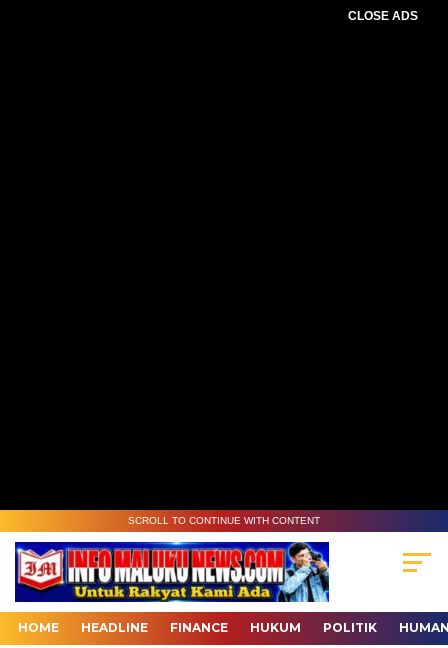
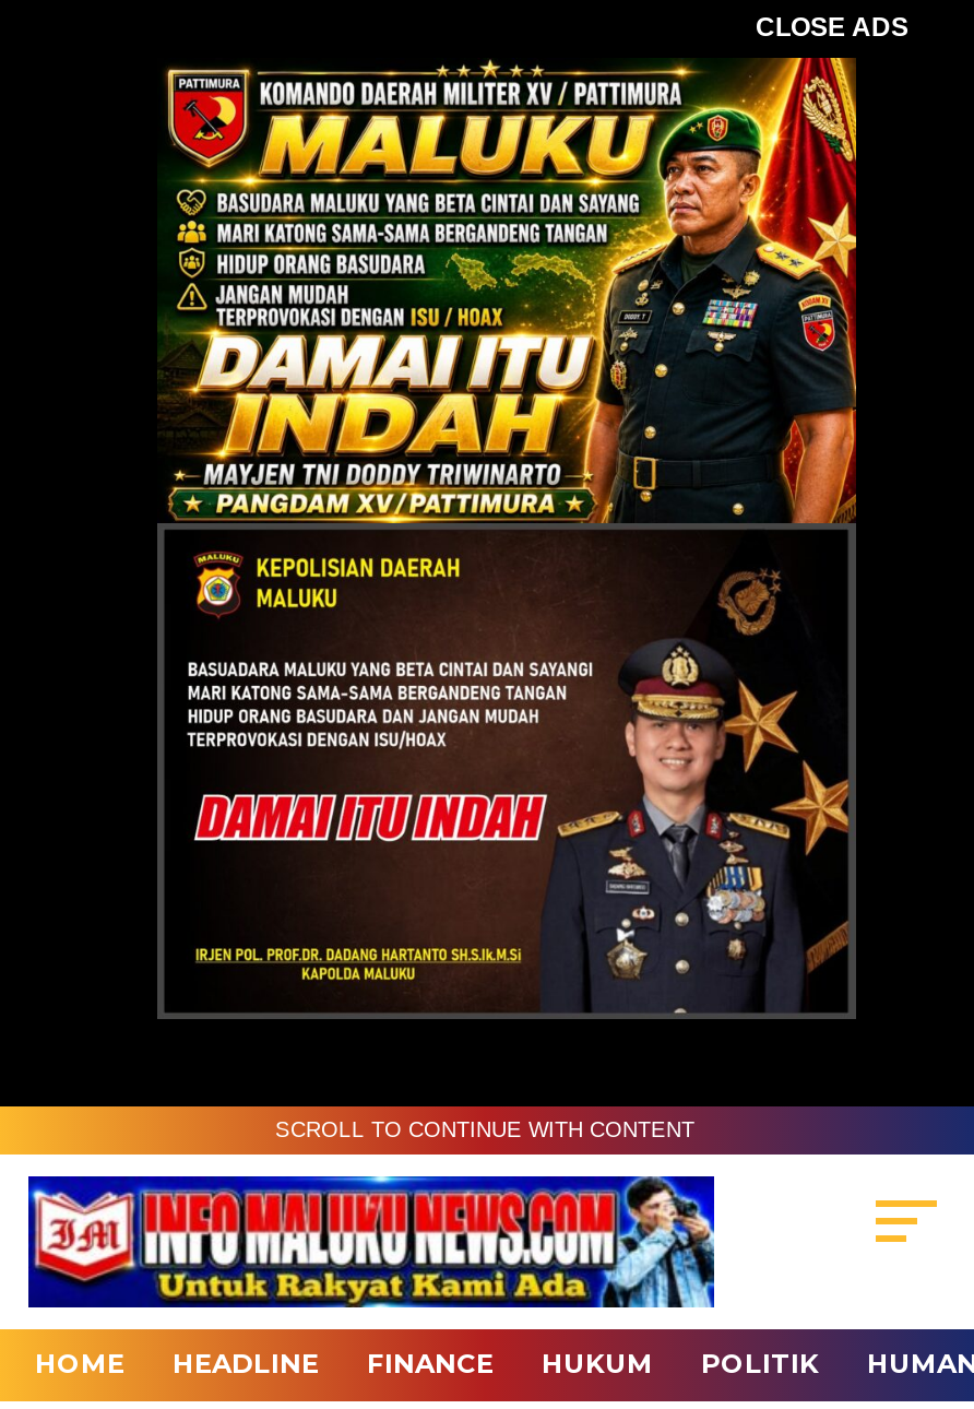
+ [image]
